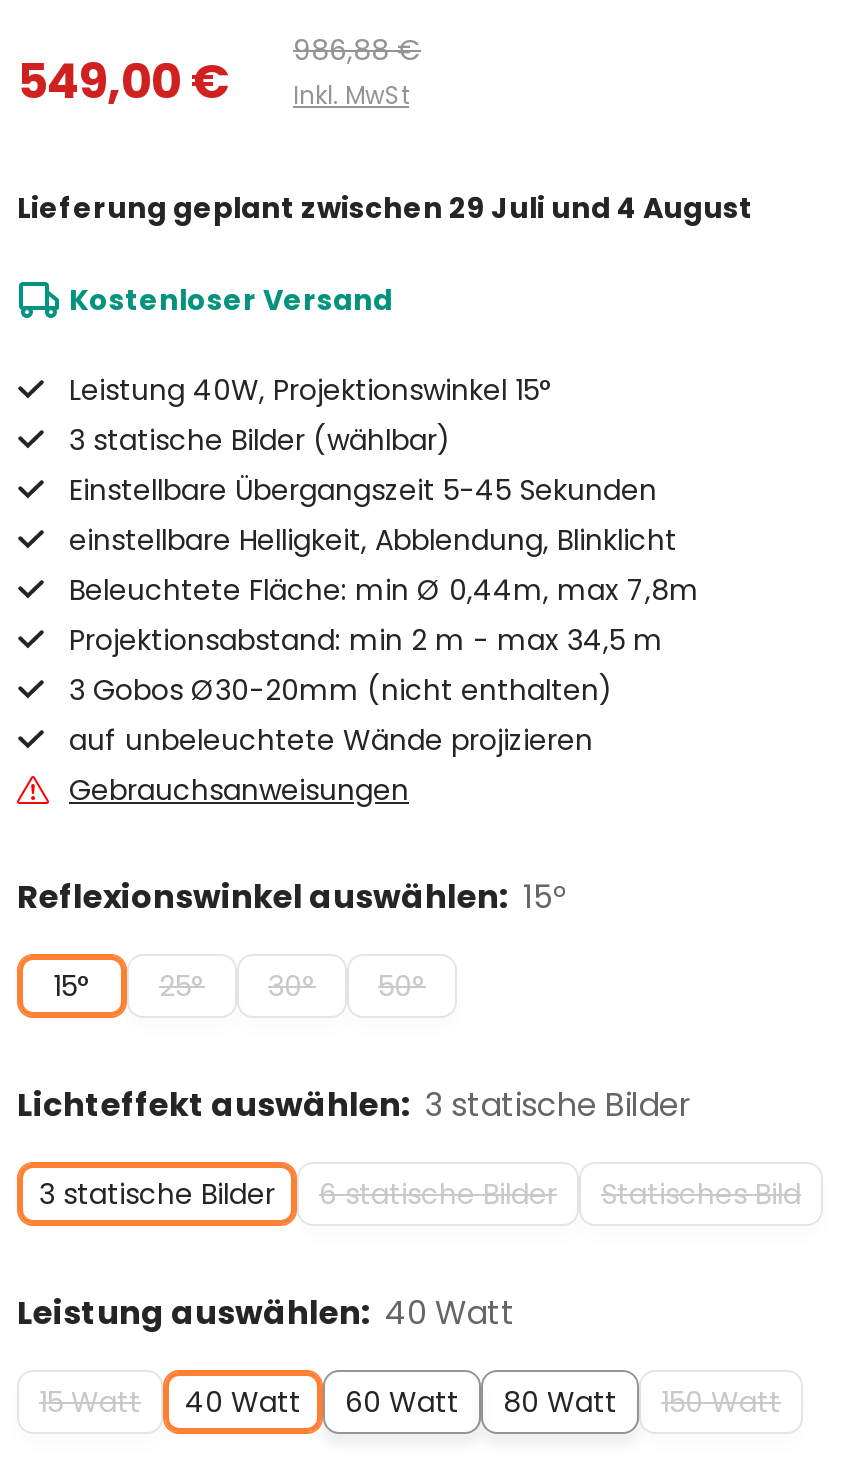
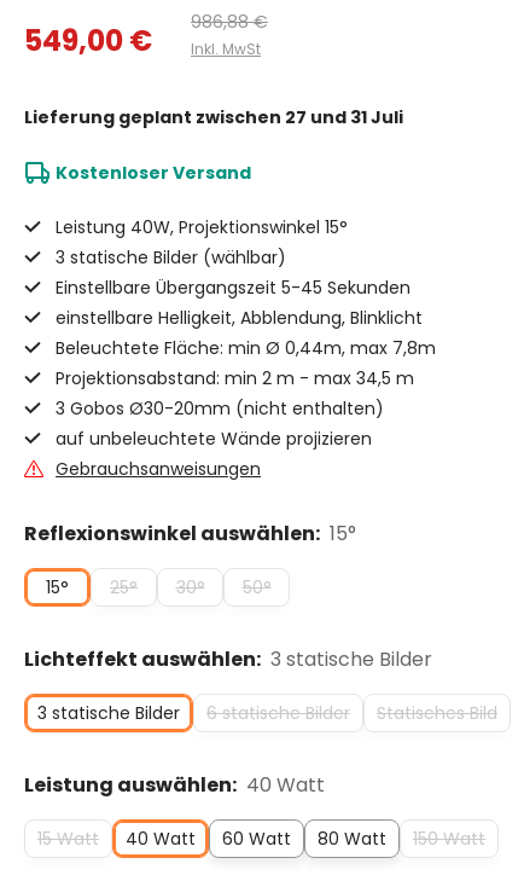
- Lieferung geplant zwischen 29 Juli und 4 August
+ Lieferung geplant zwischen 27 und 31 Juli
